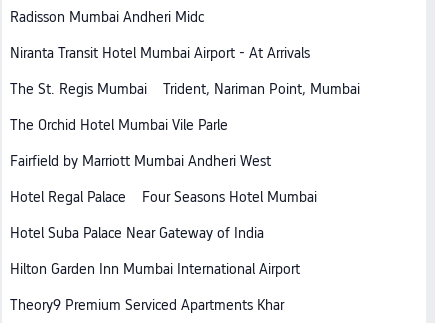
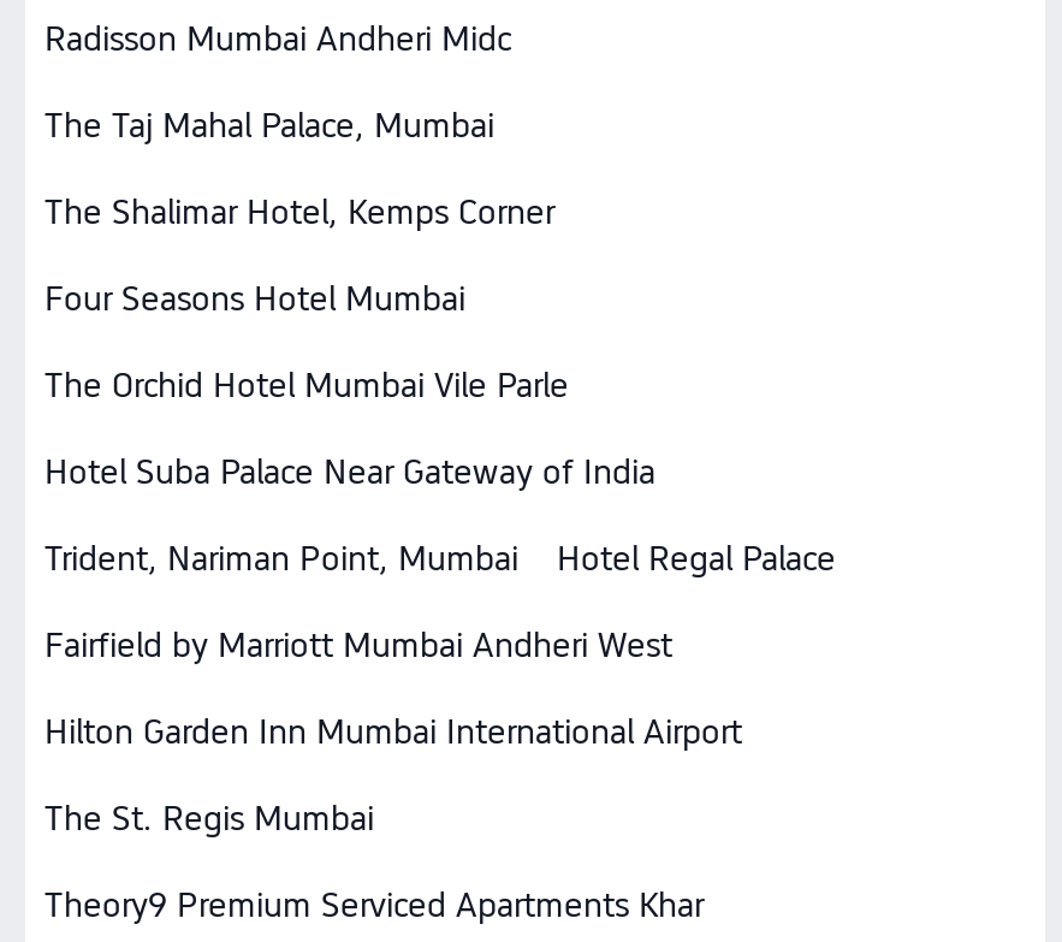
- Niranta Transit Hotel Mumbai Airport - At Arrivals
+ The Taj Mahal Palace, Mumbai
+ The Shalimar Hotel, Kemps Corner

moved down: Trident, Nariman Point, Mumbai | The Orchid Hotel Mumbai Vile Parle | Fairfield by Marriott Mumbai Andheri West | Hotel Regal Palace | Four Seasons Hotel Mumbai | Hotel Suba Palace Near Gateway of India | Hilton Garden Inn Mumbai International Airport

moved down: The St. Regis Mumbai
